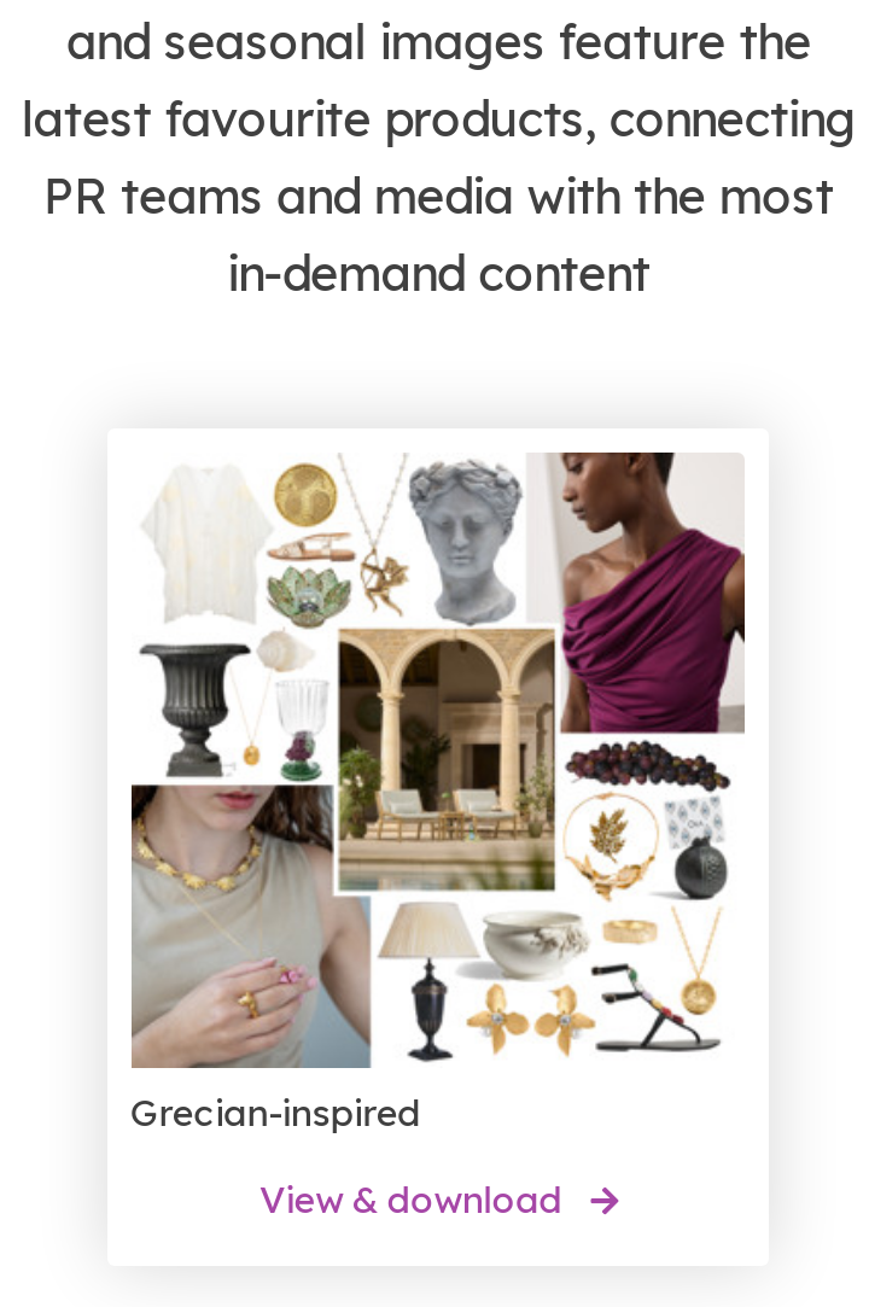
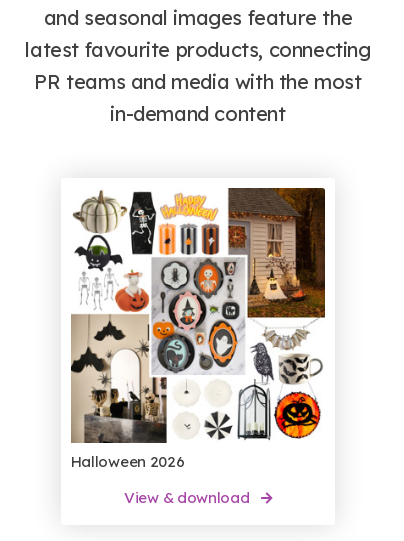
- [image]
- Grecian-inspired
+ [image]
+ Halloween 2026
